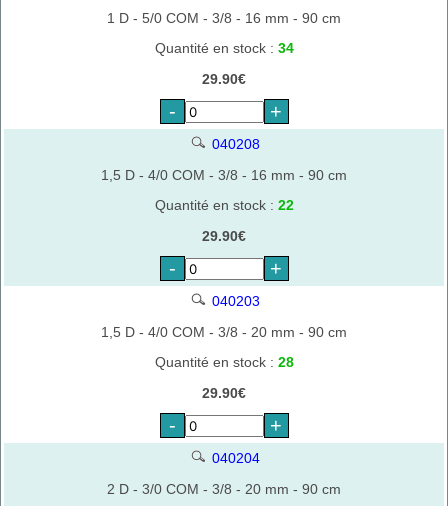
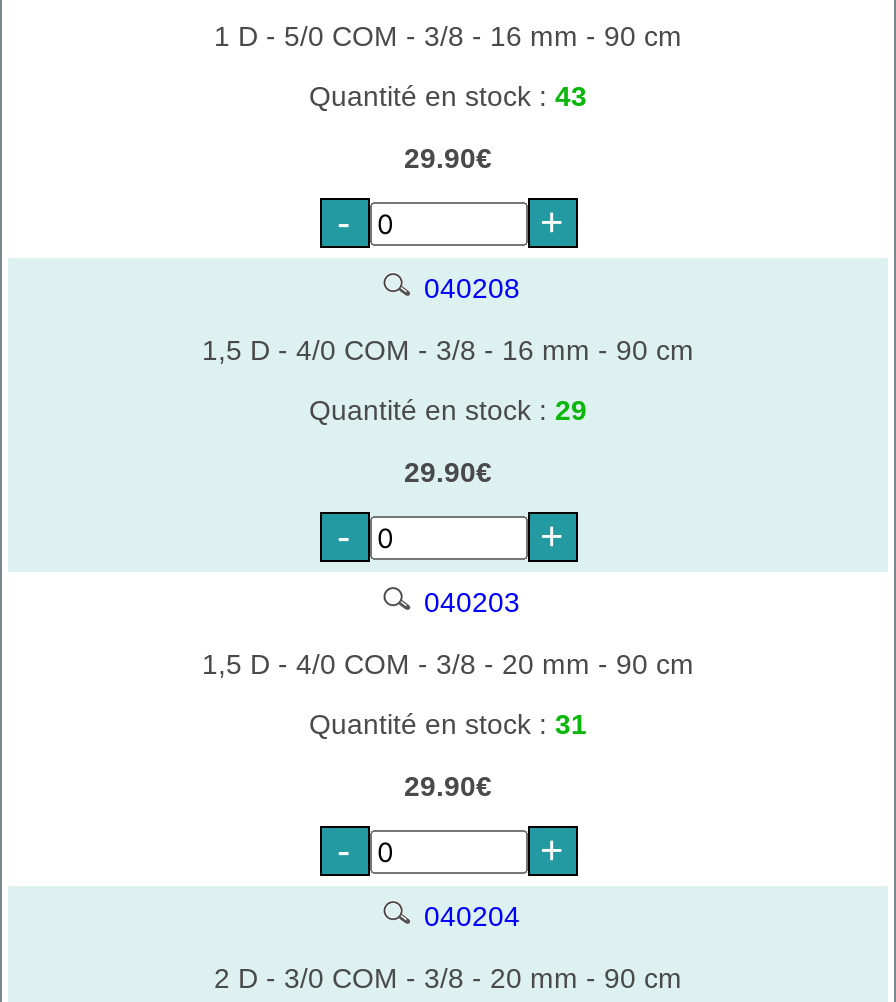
- Quantité en stock : 34
+ Quantité en stock : 43

- Quantité en stock : 22
+ Quantité en stock : 29

- Quantité en stock : 28
+ Quantité en stock : 31
